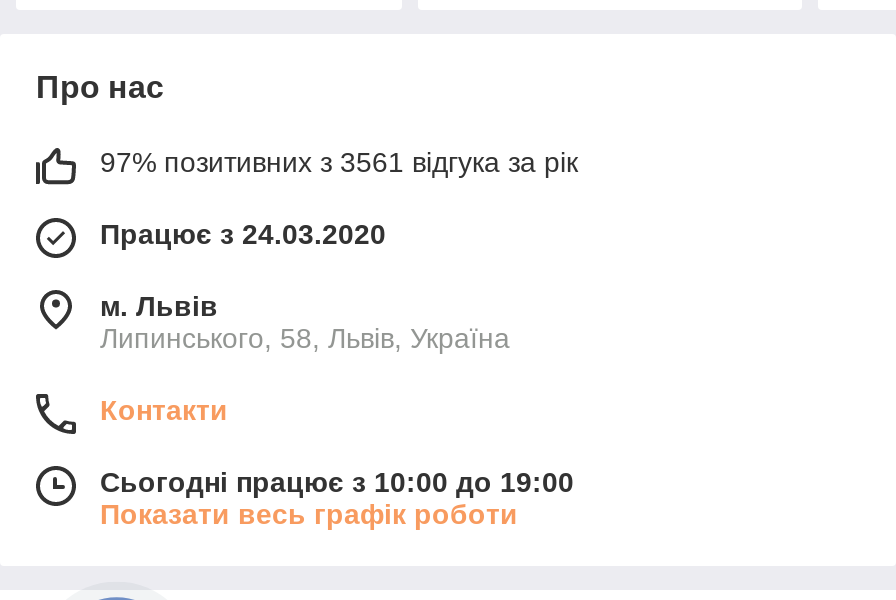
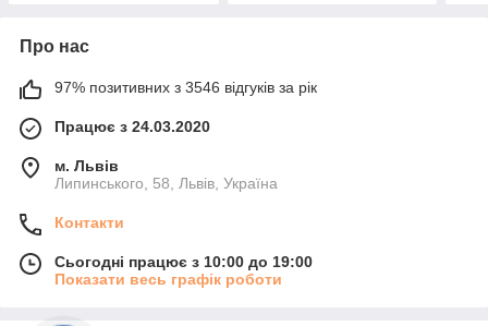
- 97% позитивних з 3561 відгука за рік
+ 97% позитивних з 3546 відгуків за рік
